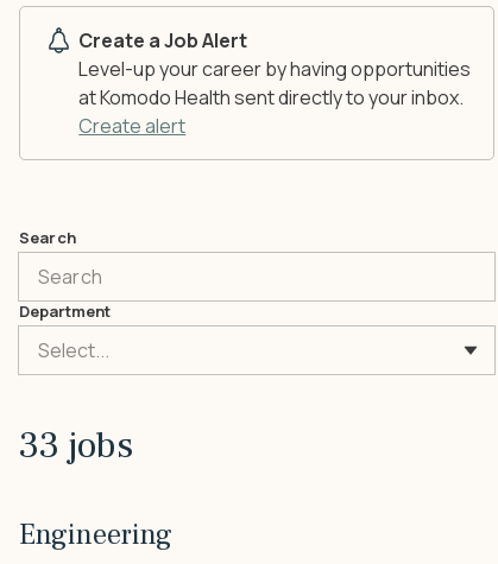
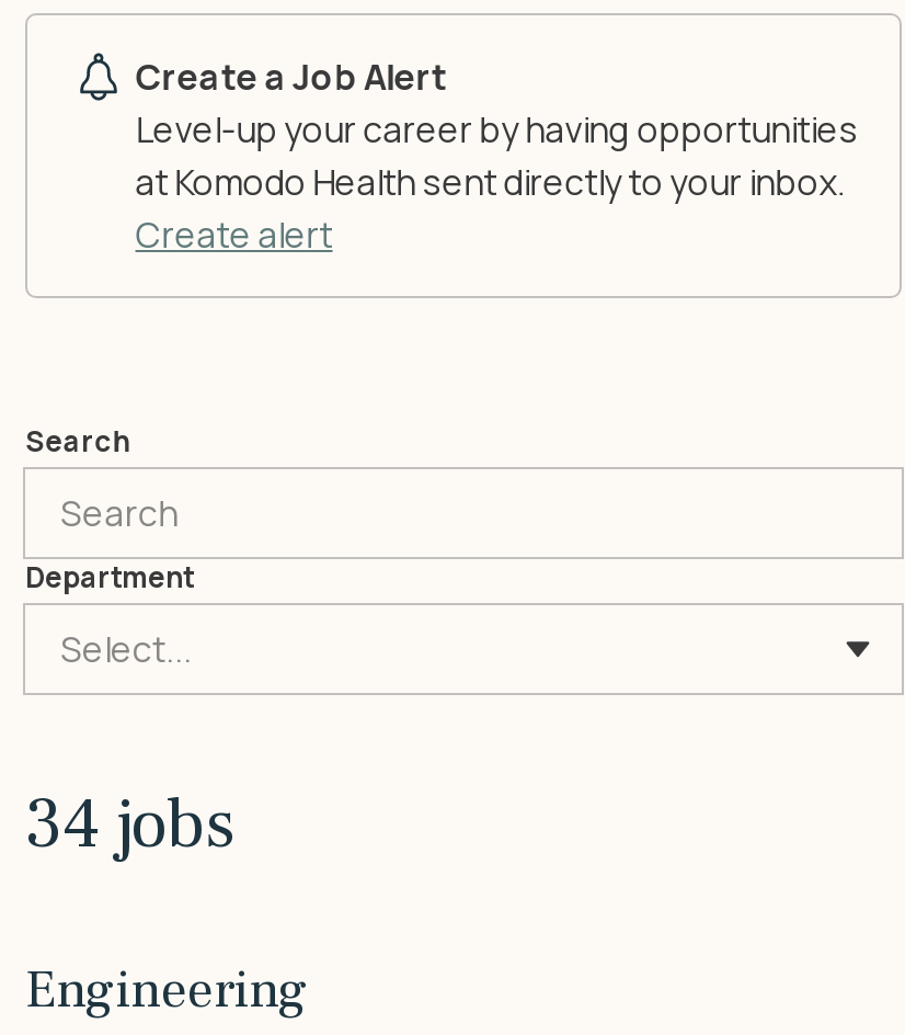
- 33 jobs
+ 34 jobs
